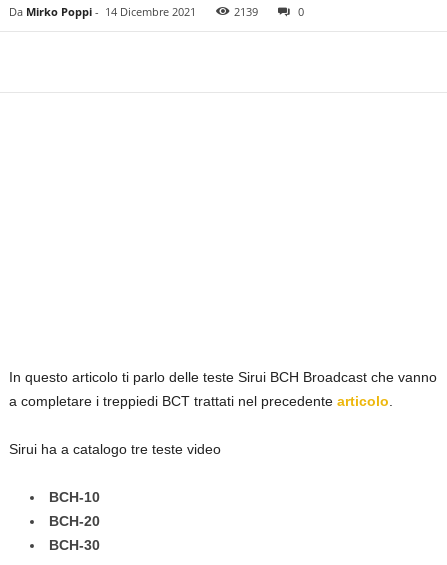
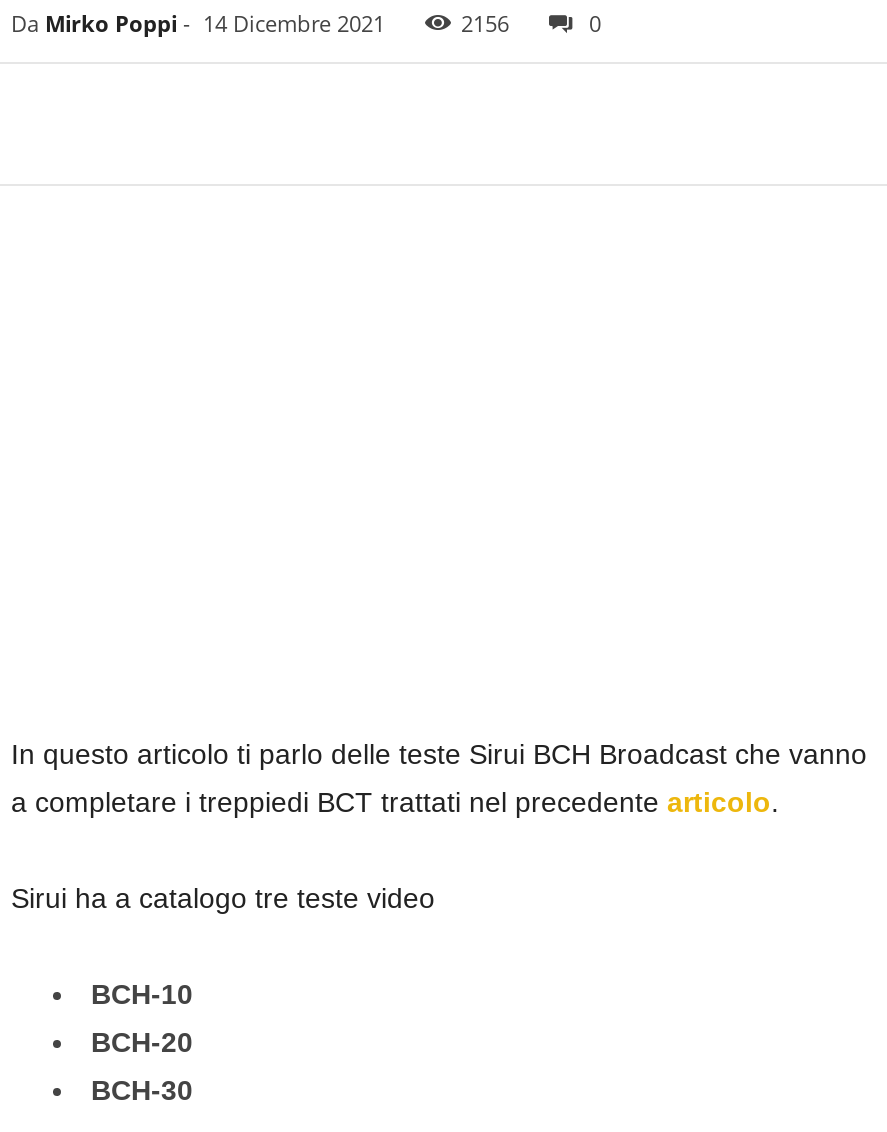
- 2139
+ 2156
